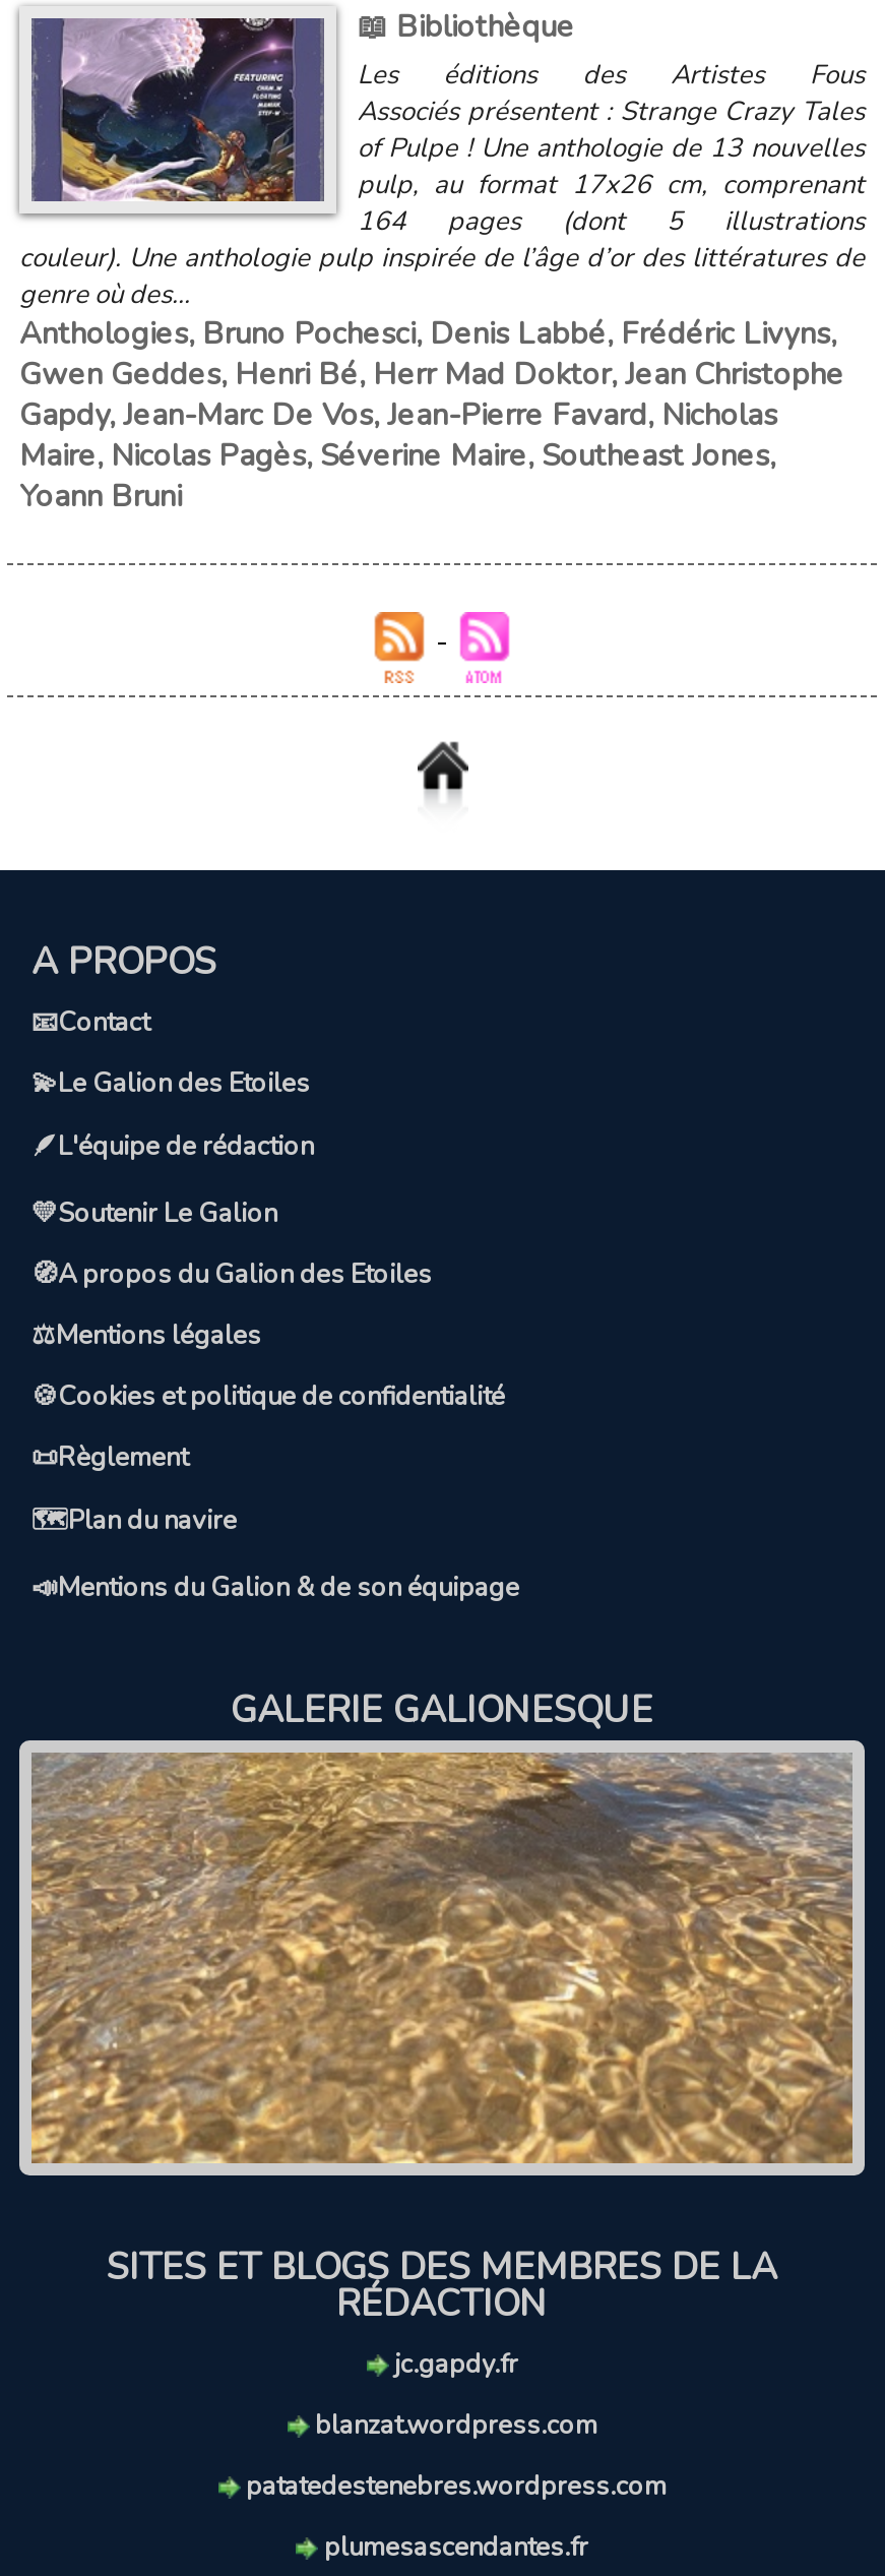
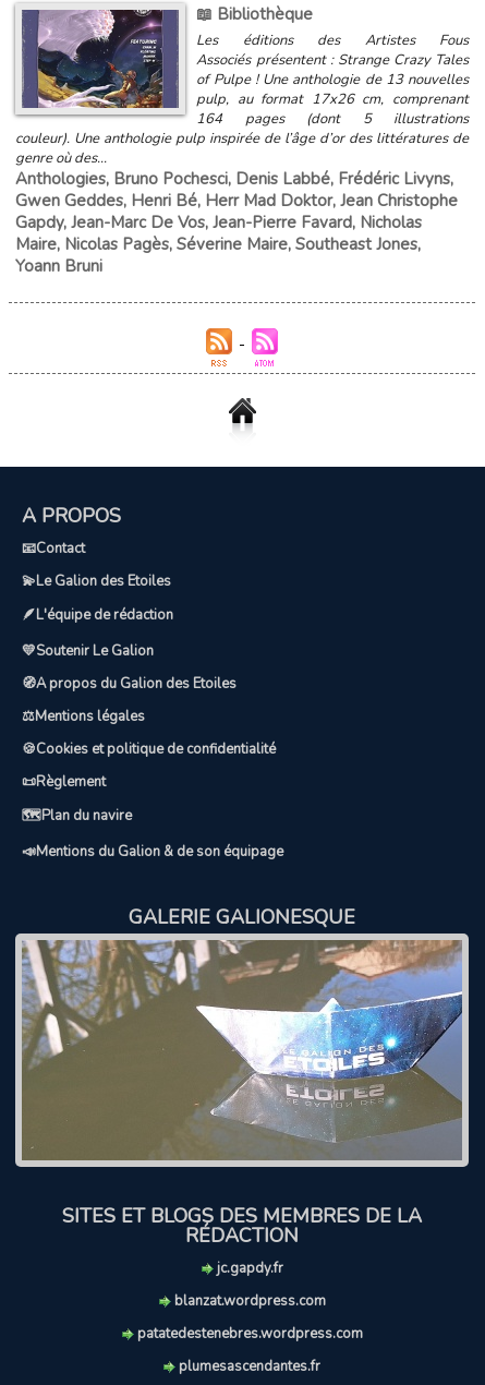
- [image]
+ [image]
